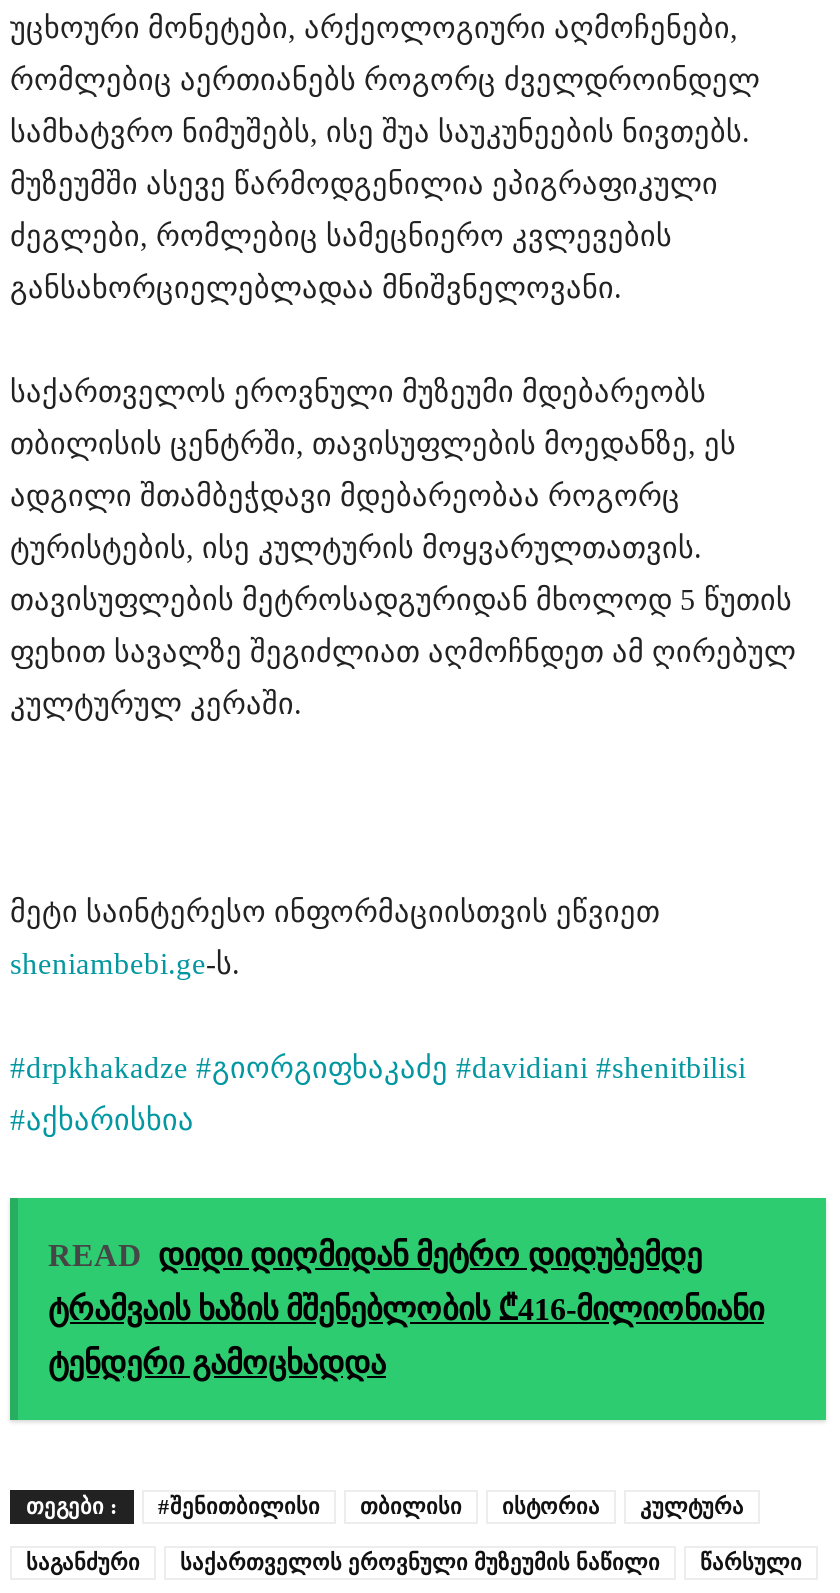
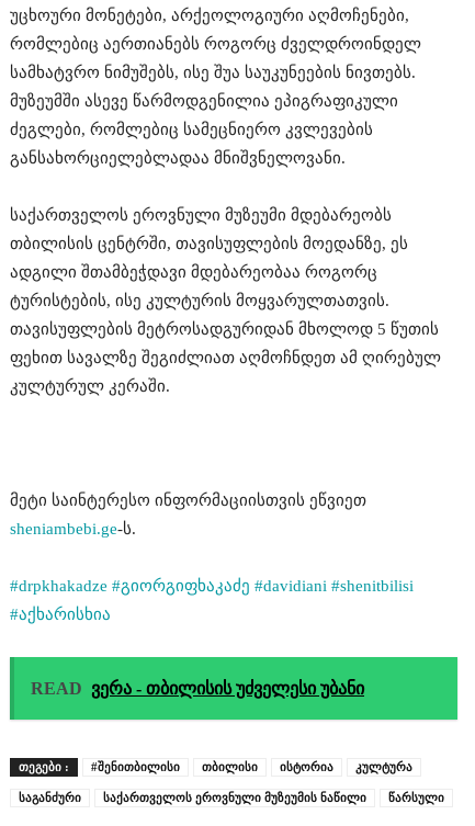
- READ დიდი დიღმიდან მეტრო დიდუბემდე
- ტრამვაის ხაზის მშენებლობის ₾416-მილიონიანი
- ტენდერი გამოცხადდა
+ READ ვერა - თბილისის უძველესი უბანი
